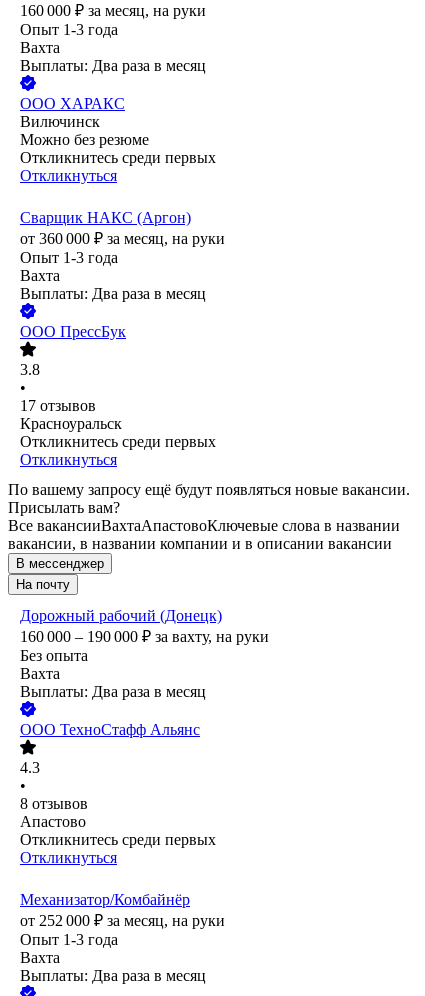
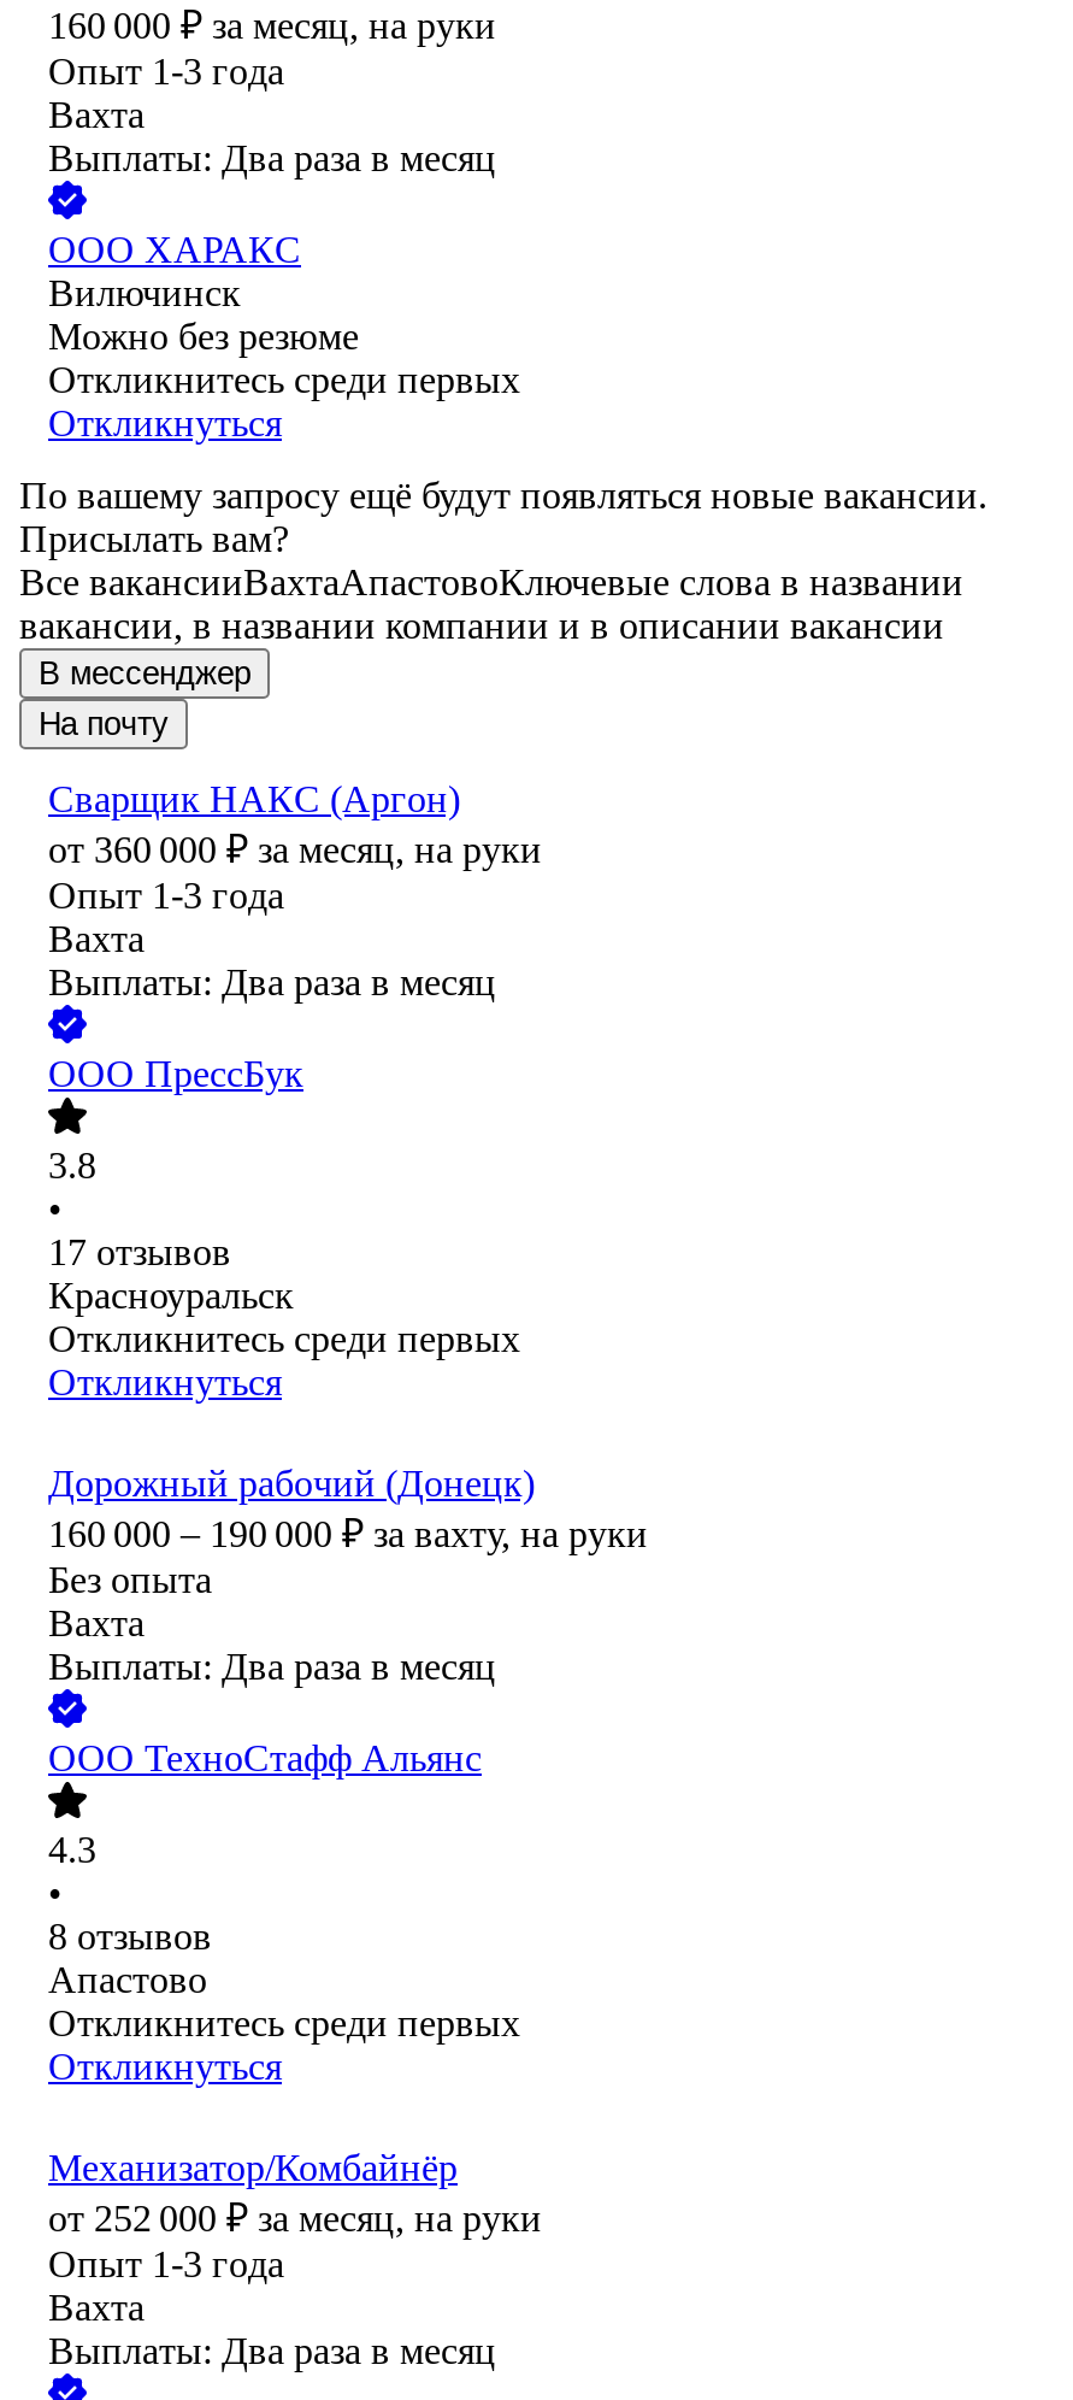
moved down: Сварщик НАКС (Аргон) | от 360 000 ₽ за месяц, на руки | Опыт 1-3 года | ... | Откликнитесь среди первых | Откликнуться

moved up: По вашему запросу ещё будут появляться новые вакансии. | Присылать вам? | Все вакансииВахтаАпастовоКлючевые слова в названии | вакансии, в названии компании и в описании вакансии | В мессенджер | На почту
